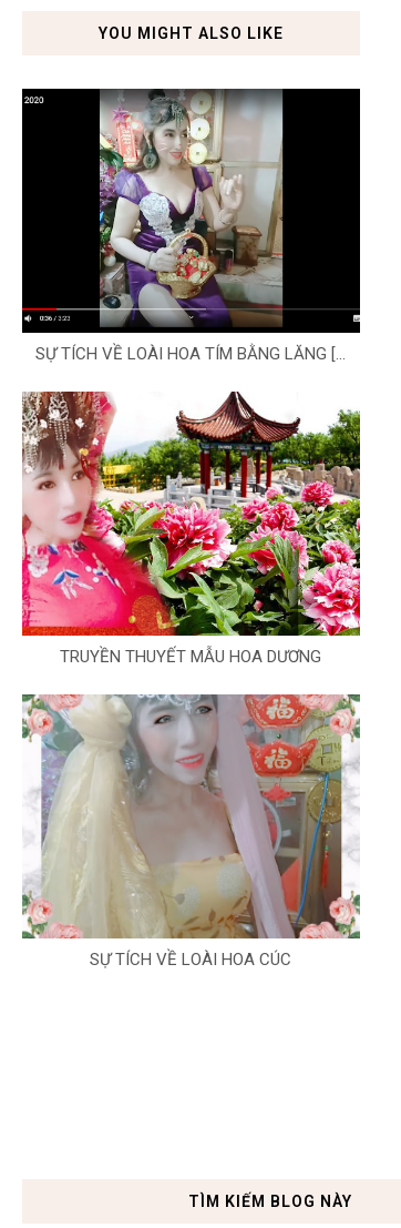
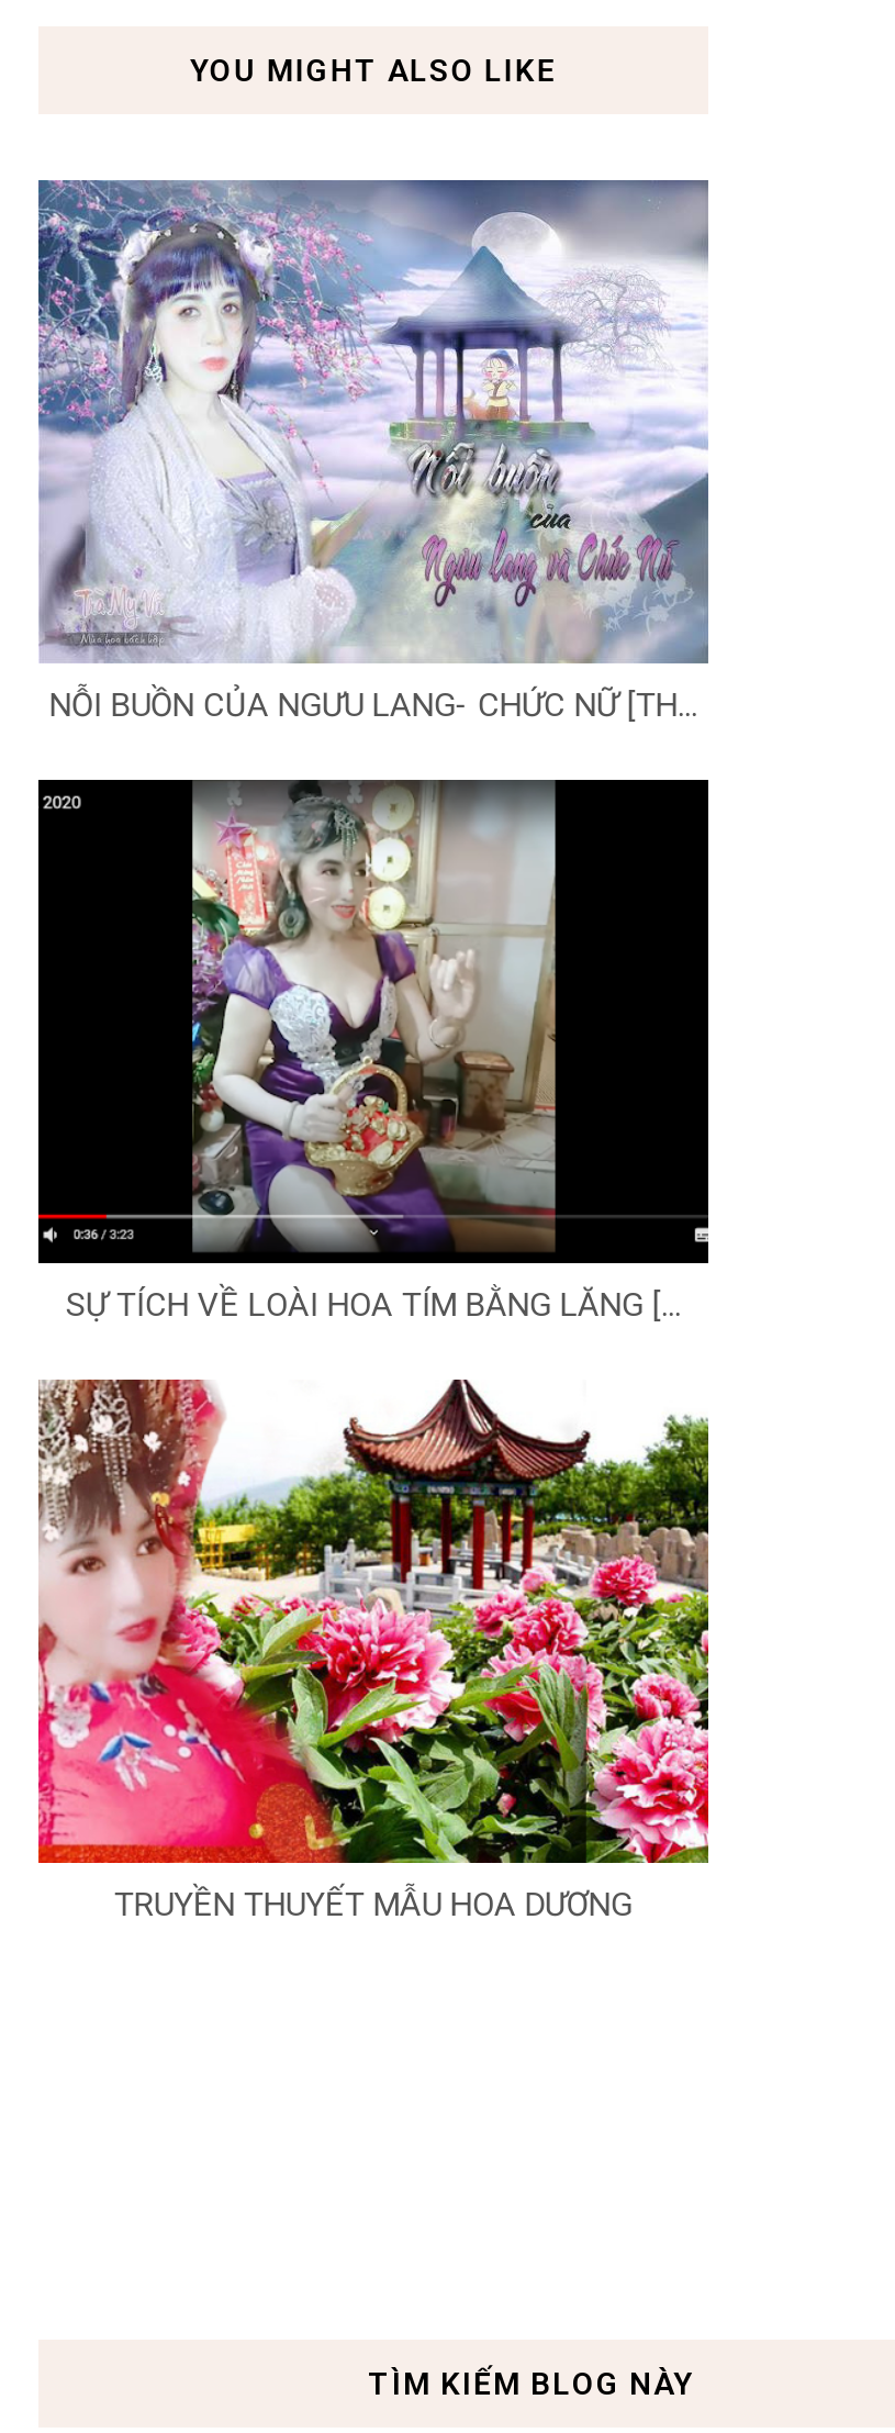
+ [image]
+ NỖI BUỒN CỦA NGƯU LANG- CHỨC NỮ [TH...

moved down: [image] | SỰ TÍCH VỀ LOÀI HOA TÍM BẰNG LĂNG [... | TRUYỀN THUYẾT MẪU HOA DƯƠNG

- [image]
- SỰ TÍCH VỀ LOÀI HOA CÚC
